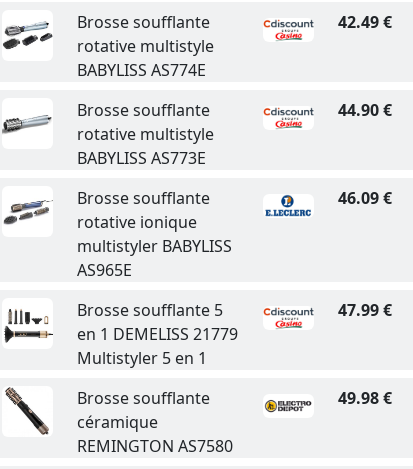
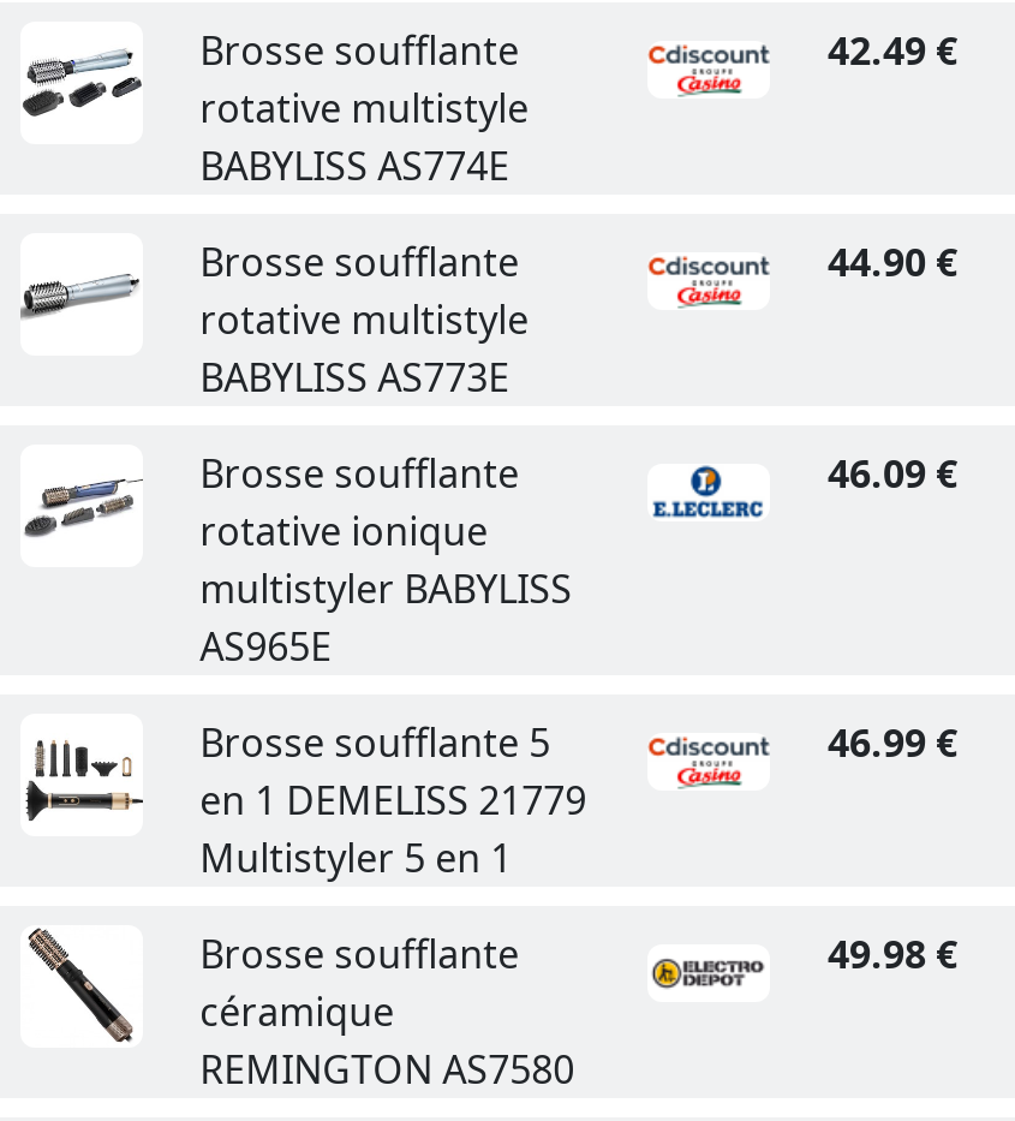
- 47.99 €
+ 46.99 €
